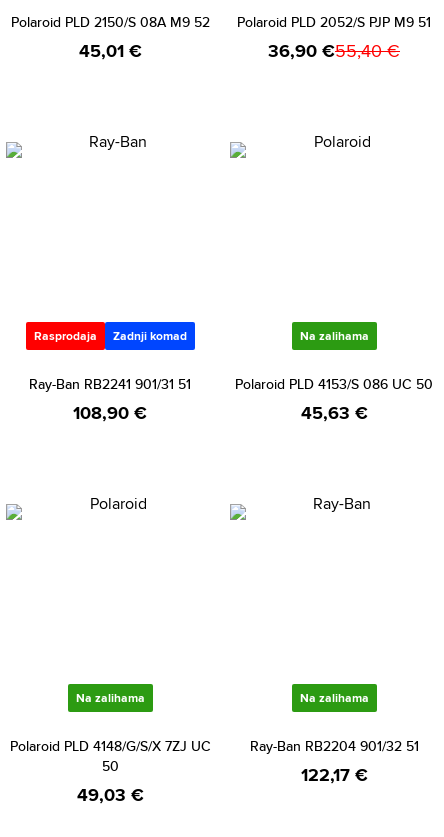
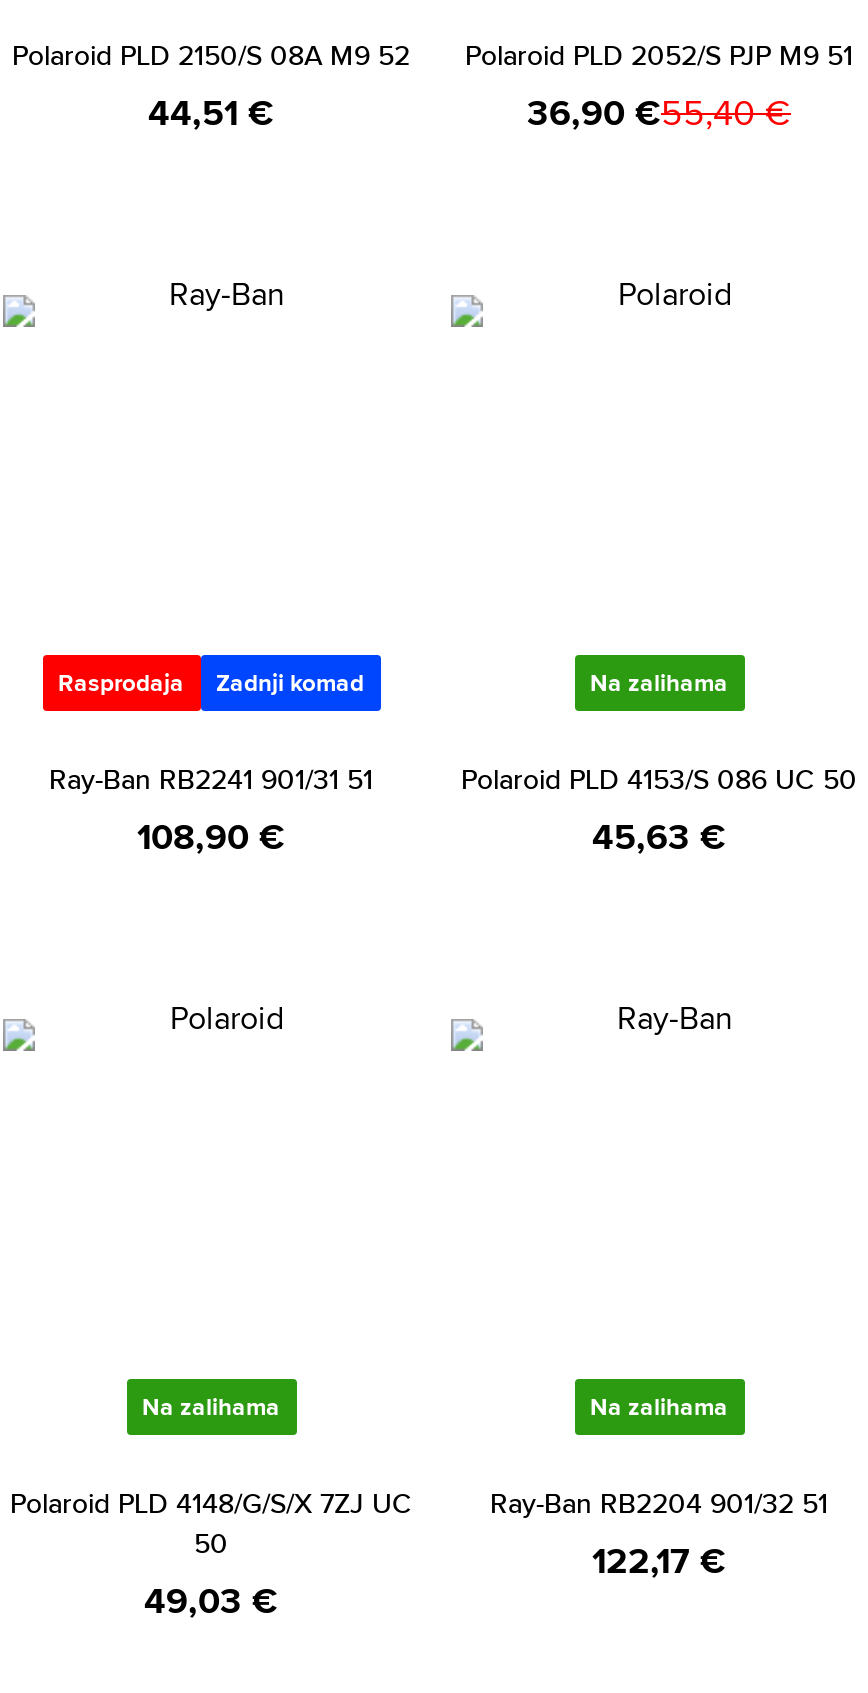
- 45,01 €
+ 44,51 €
